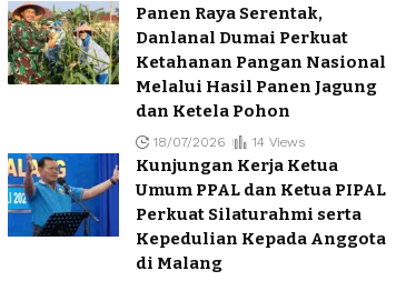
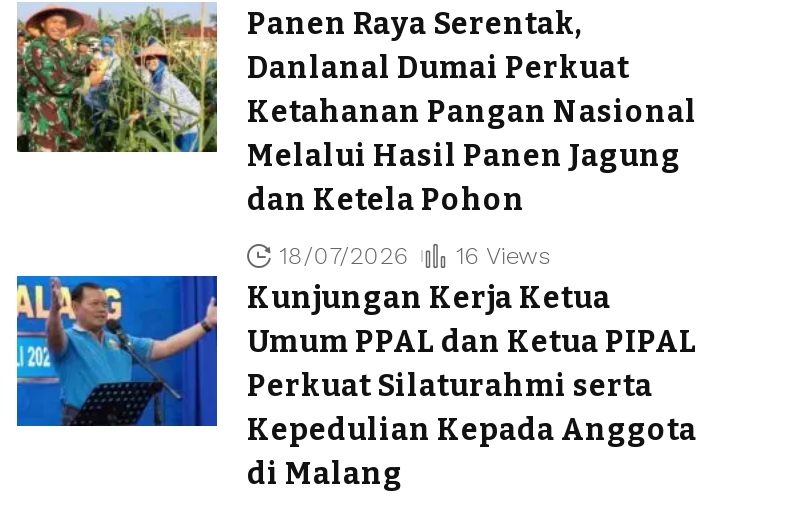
- 18/07/2026 14 Views
+ 18/07/2026 16 Views
